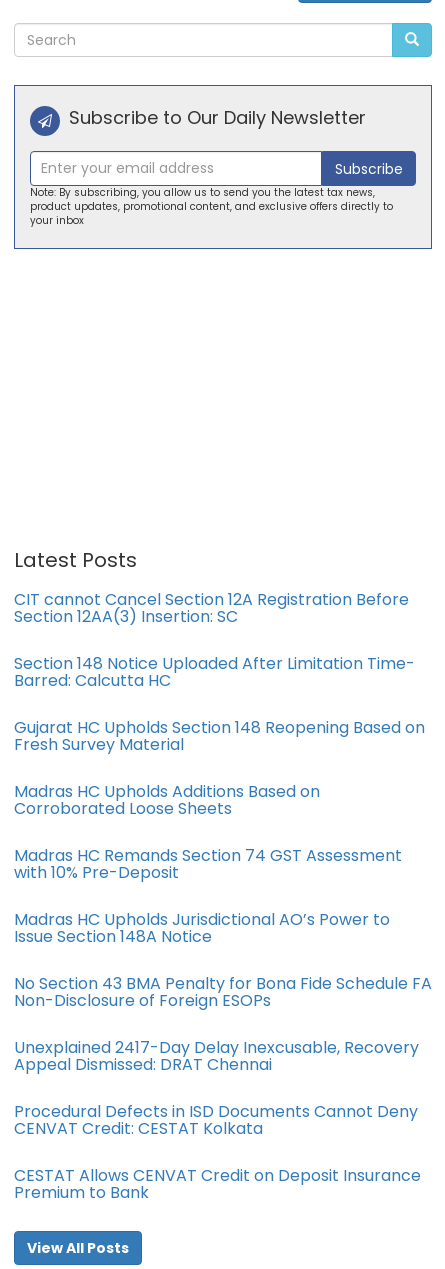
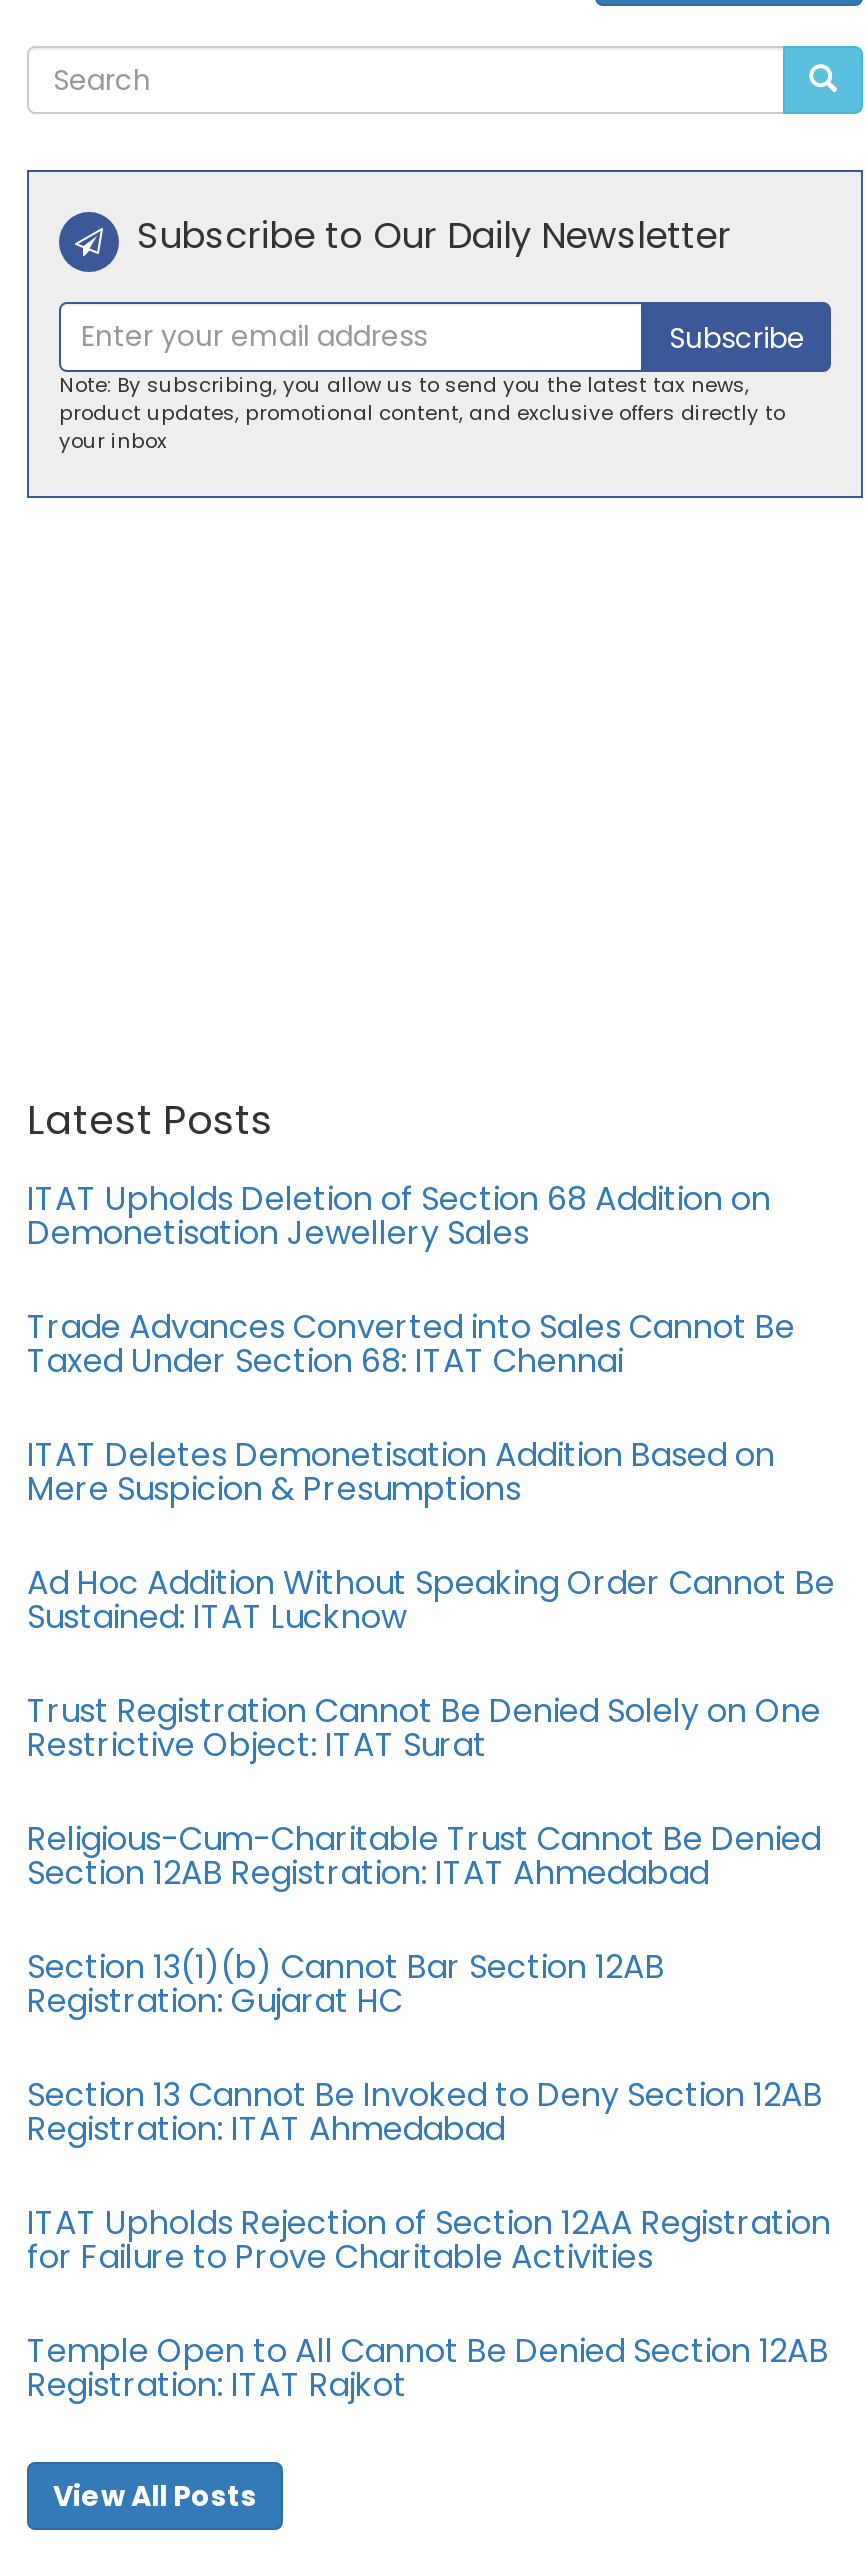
- CIT cannot Cancel Section 12A Registration Before
- Section 12AA(3) Insertion: SC
+ ITAT Upholds Deletion of Section 68 Addition on
+ Demonetisation Jewellery Sales

- Section 148 Notice Uploaded After Limitation Time-
- Barred: Calcutta HC
+ Trade Advances Converted into Sales Cannot Be
+ Taxed Under Section 68: ITAT Chennai

- Gujarat HC Upholds Section 148 Reopening Based on
- Fresh Survey Material
+ ITAT Deletes Demonetisation Addition Based on
+ Mere Suspicion & Presumptions

- Madras HC Upholds Additions Based on
- Corroborated Loose Sheets
+ Ad Hoc Addition Without Speaking Order Cannot Be
+ Sustained: ITAT Lucknow

- Madras HC Remands Section 74 GST Assessment
- with 10% Pre-Deposit
+ Trust Registration Cannot Be Denied Solely on One
+ Restrictive Object: ITAT Surat

- Madras HC Upholds Jurisdictional AO’s Power to
- Issue Section 148A Notice
+ Religious-Cum-Charitable Trust Cannot Be Denied
+ Section 12AB Registration: ITAT Ahmedabad

- No Section 43 BMA Penalty for Bona Fide Schedule FA
- Non-Disclosure of Foreign ESOPs
+ Section 13(1)(b) Cannot Bar Section 12AB
+ Registration: Gujarat HC

- Unexplained 2417-Day Delay Inexcusable, Recovery
- Appeal Dismissed: DRAT Chennai
+ Section 13 Cannot Be Invoked to Deny Section 12AB
+ Registration: ITAT Ahmedabad

- Procedural Defects in ISD Documents Cannot Deny
- CENVAT Credit: CESTAT Kolkata
+ ITAT Upholds Rejection of Section 12AA Registration
+ for Failure to Prove Charitable Activities

- CESTAT Allows CENVAT Credit on Deposit Insurance
- Premium to Bank
+ Temple Open to All Cannot Be Denied Section 12AB
+ Registration: ITAT Rajkot
